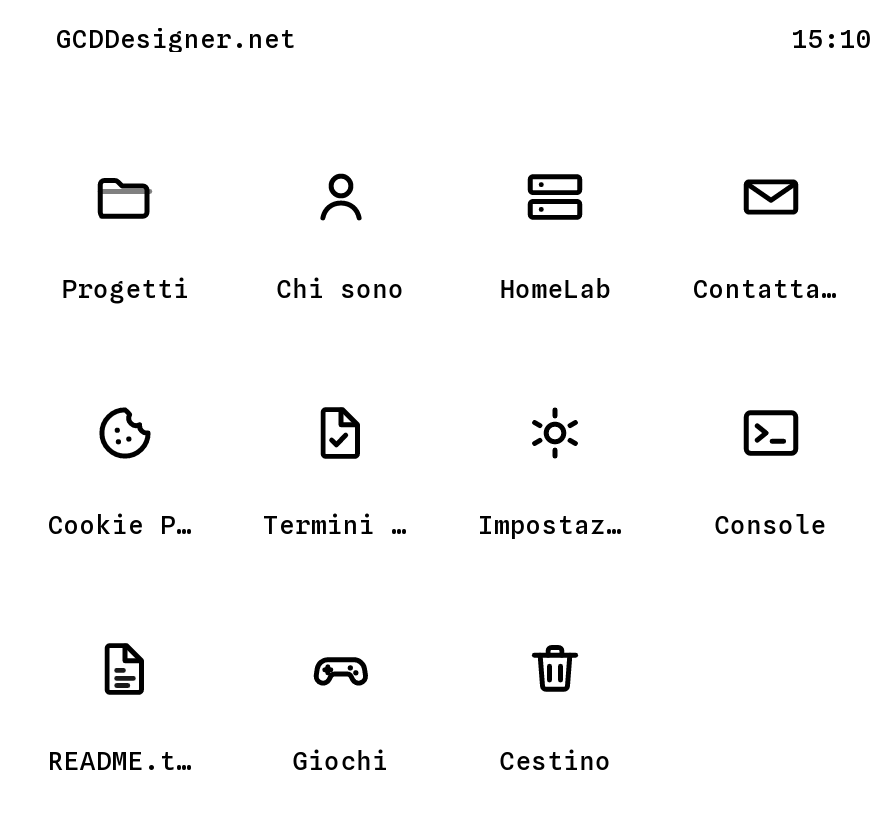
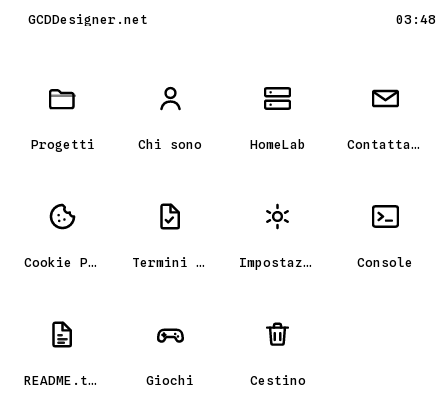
- 15:10
+ 03:48
